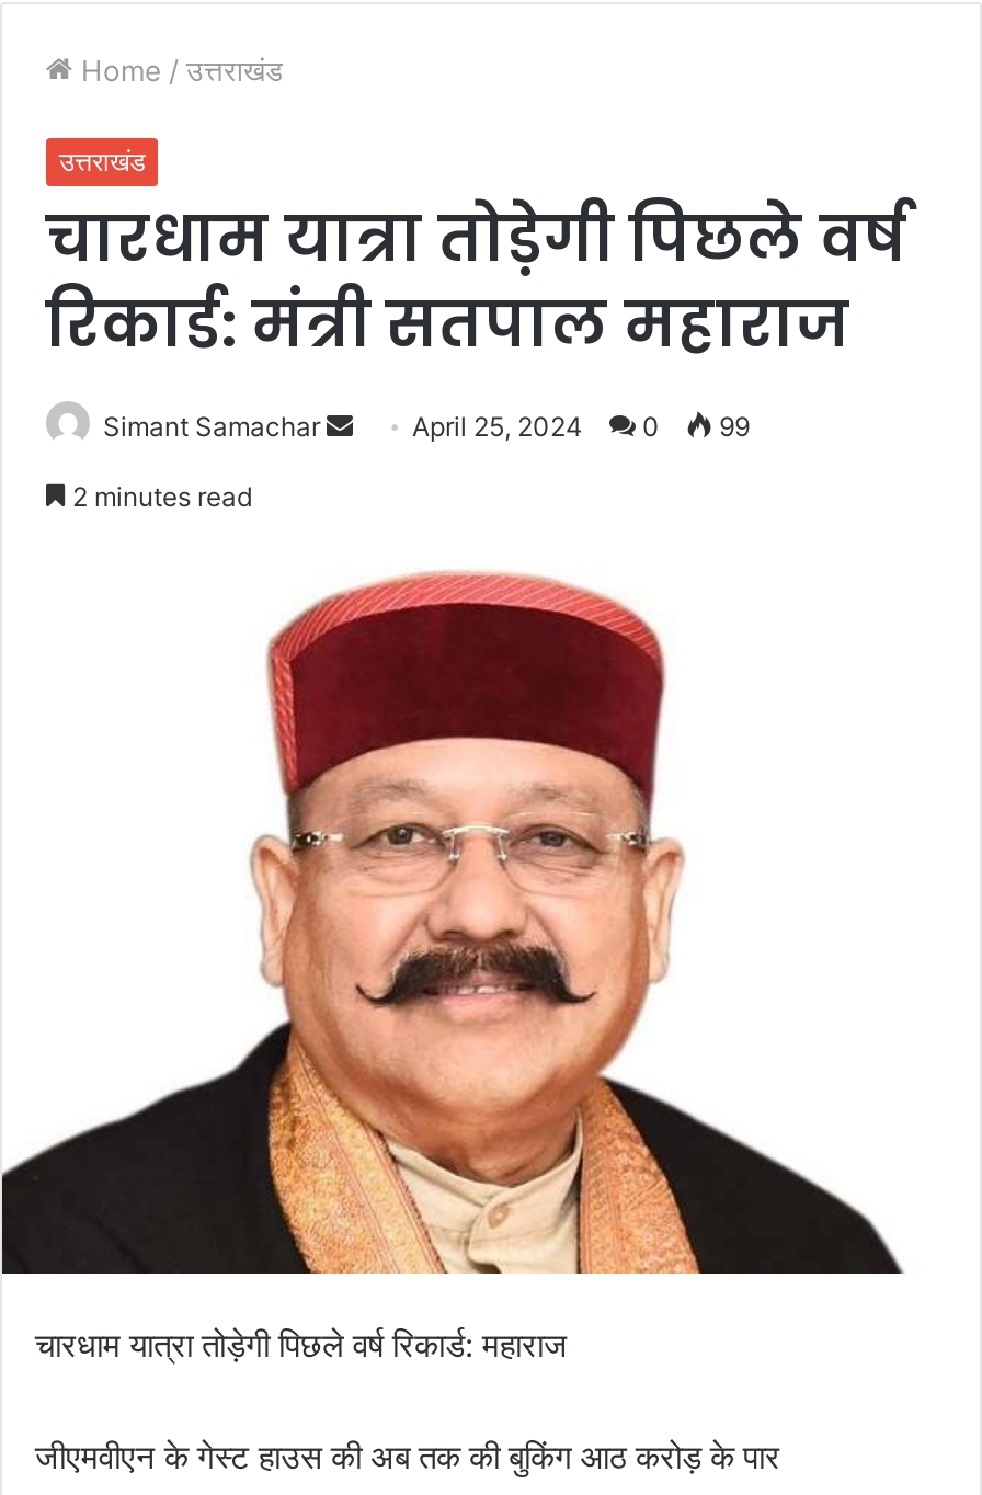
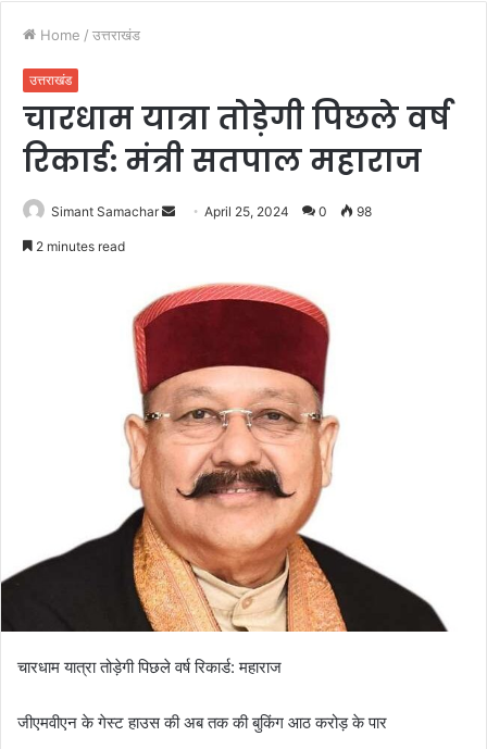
- 99
+ 98
